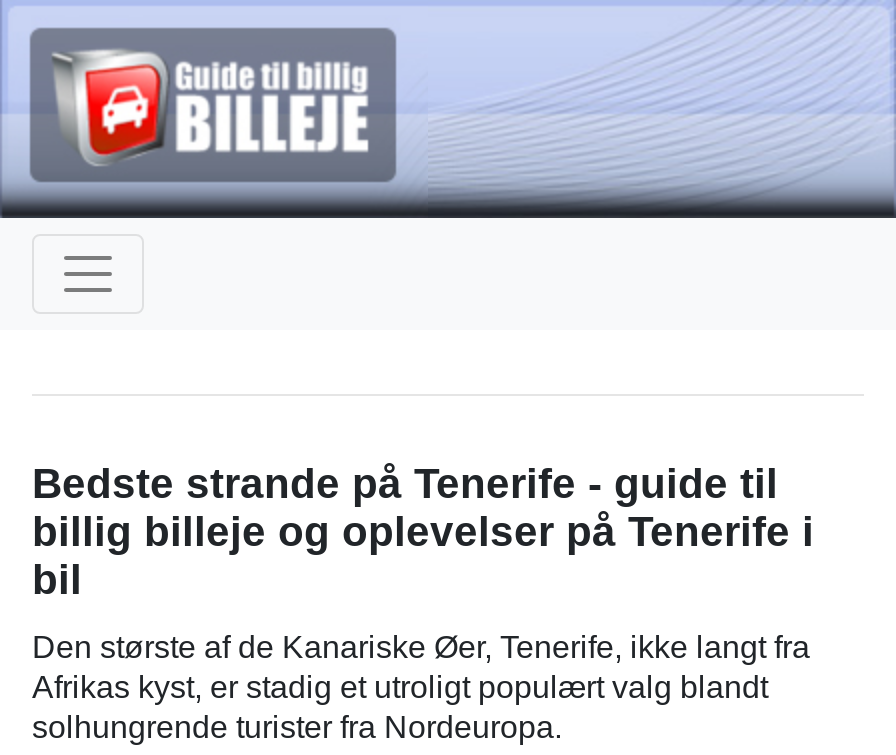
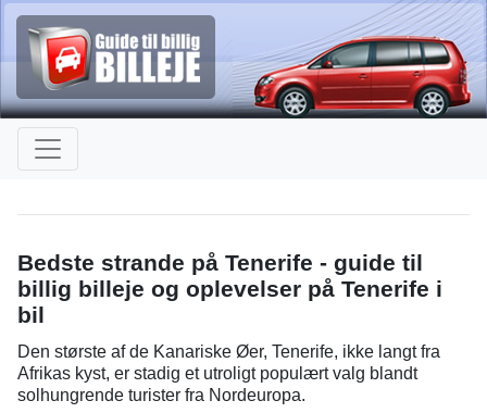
- [image]
+ [image]
